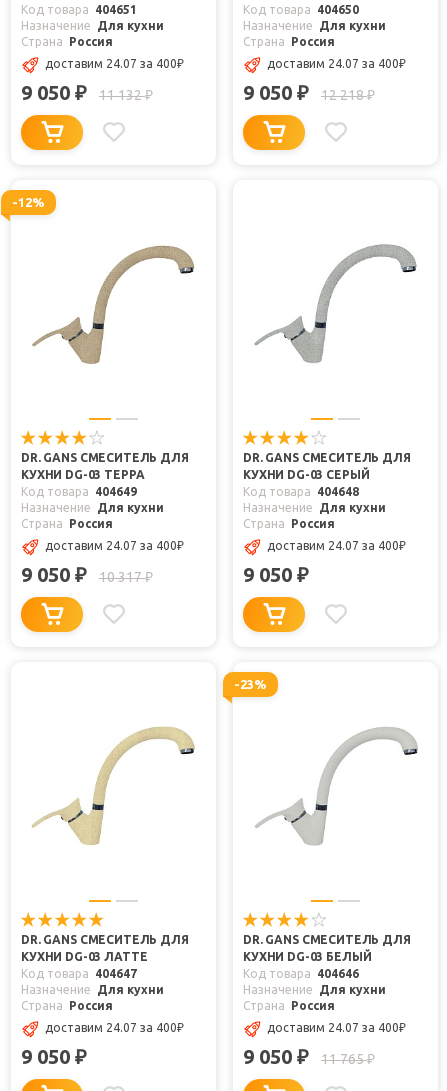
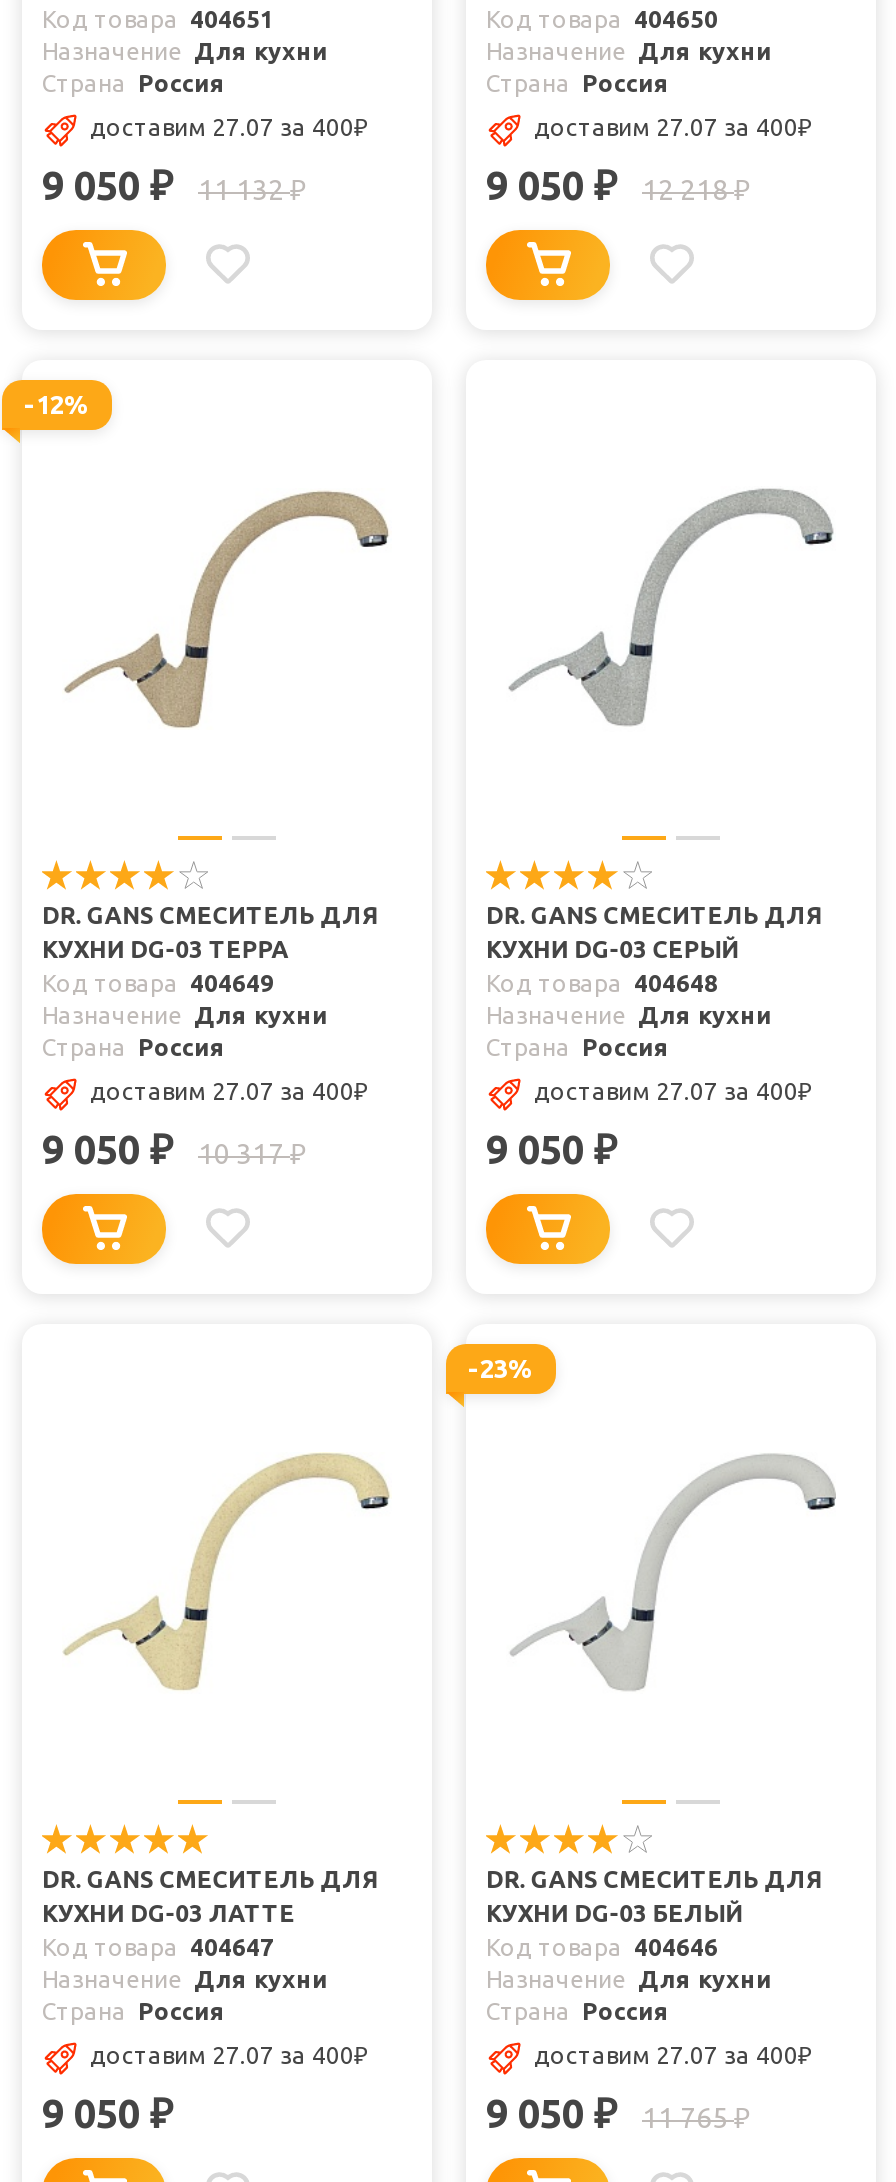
- доставим 24.07 за 400₽
+ доставим 27.07 за 400₽

- доставим 24.07 за 400₽
+ доставим 27.07 за 400₽

- доставим 24.07 за 400₽
+ доставим 27.07 за 400₽

- доставим 24.07 за 400₽
+ доставим 27.07 за 400₽

- доставим 24.07 за 400₽
+ доставим 27.07 за 400₽

- доставим 24.07 за 400₽
+ доставим 27.07 за 400₽
